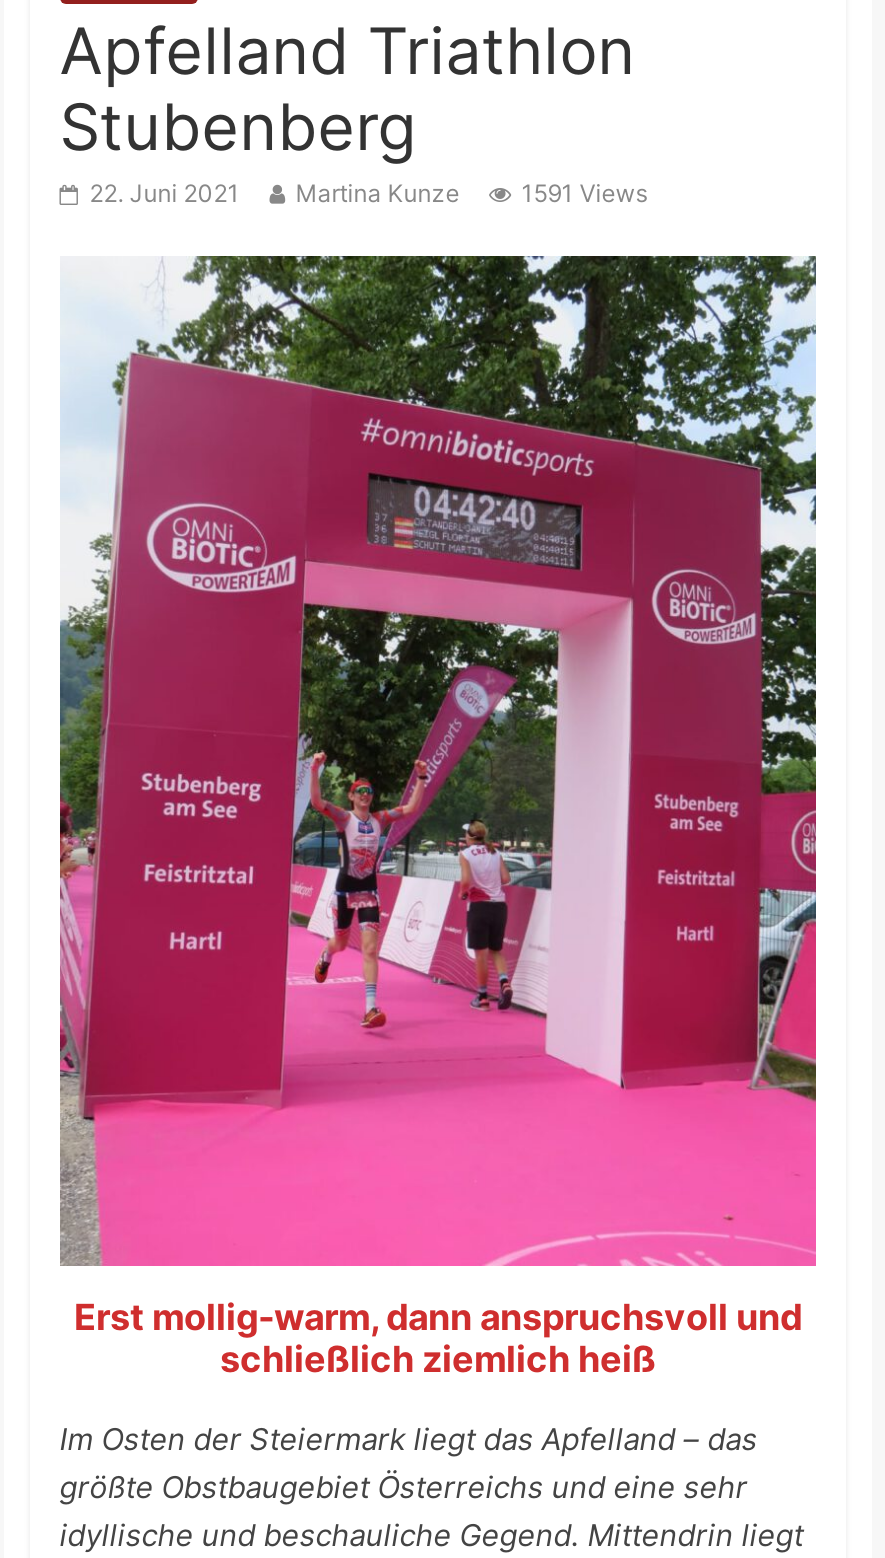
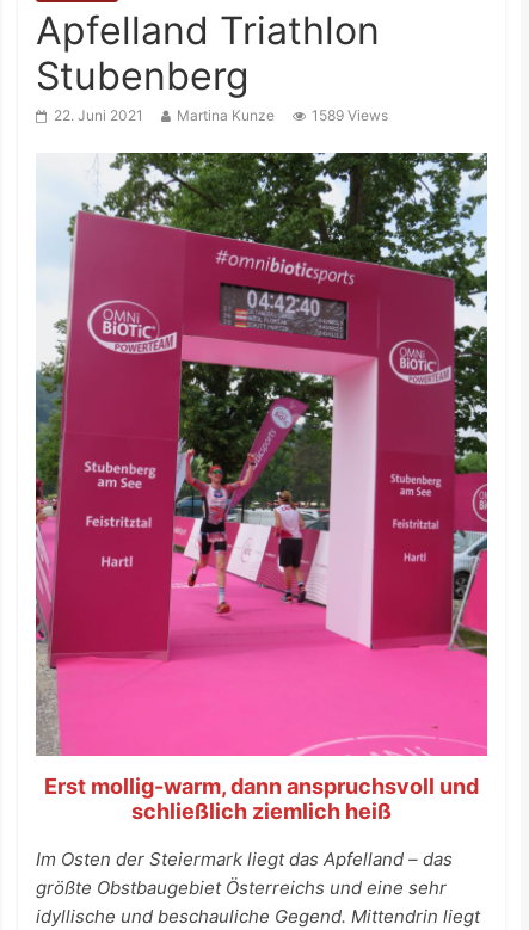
- 1591 Views
+ 1589 Views
